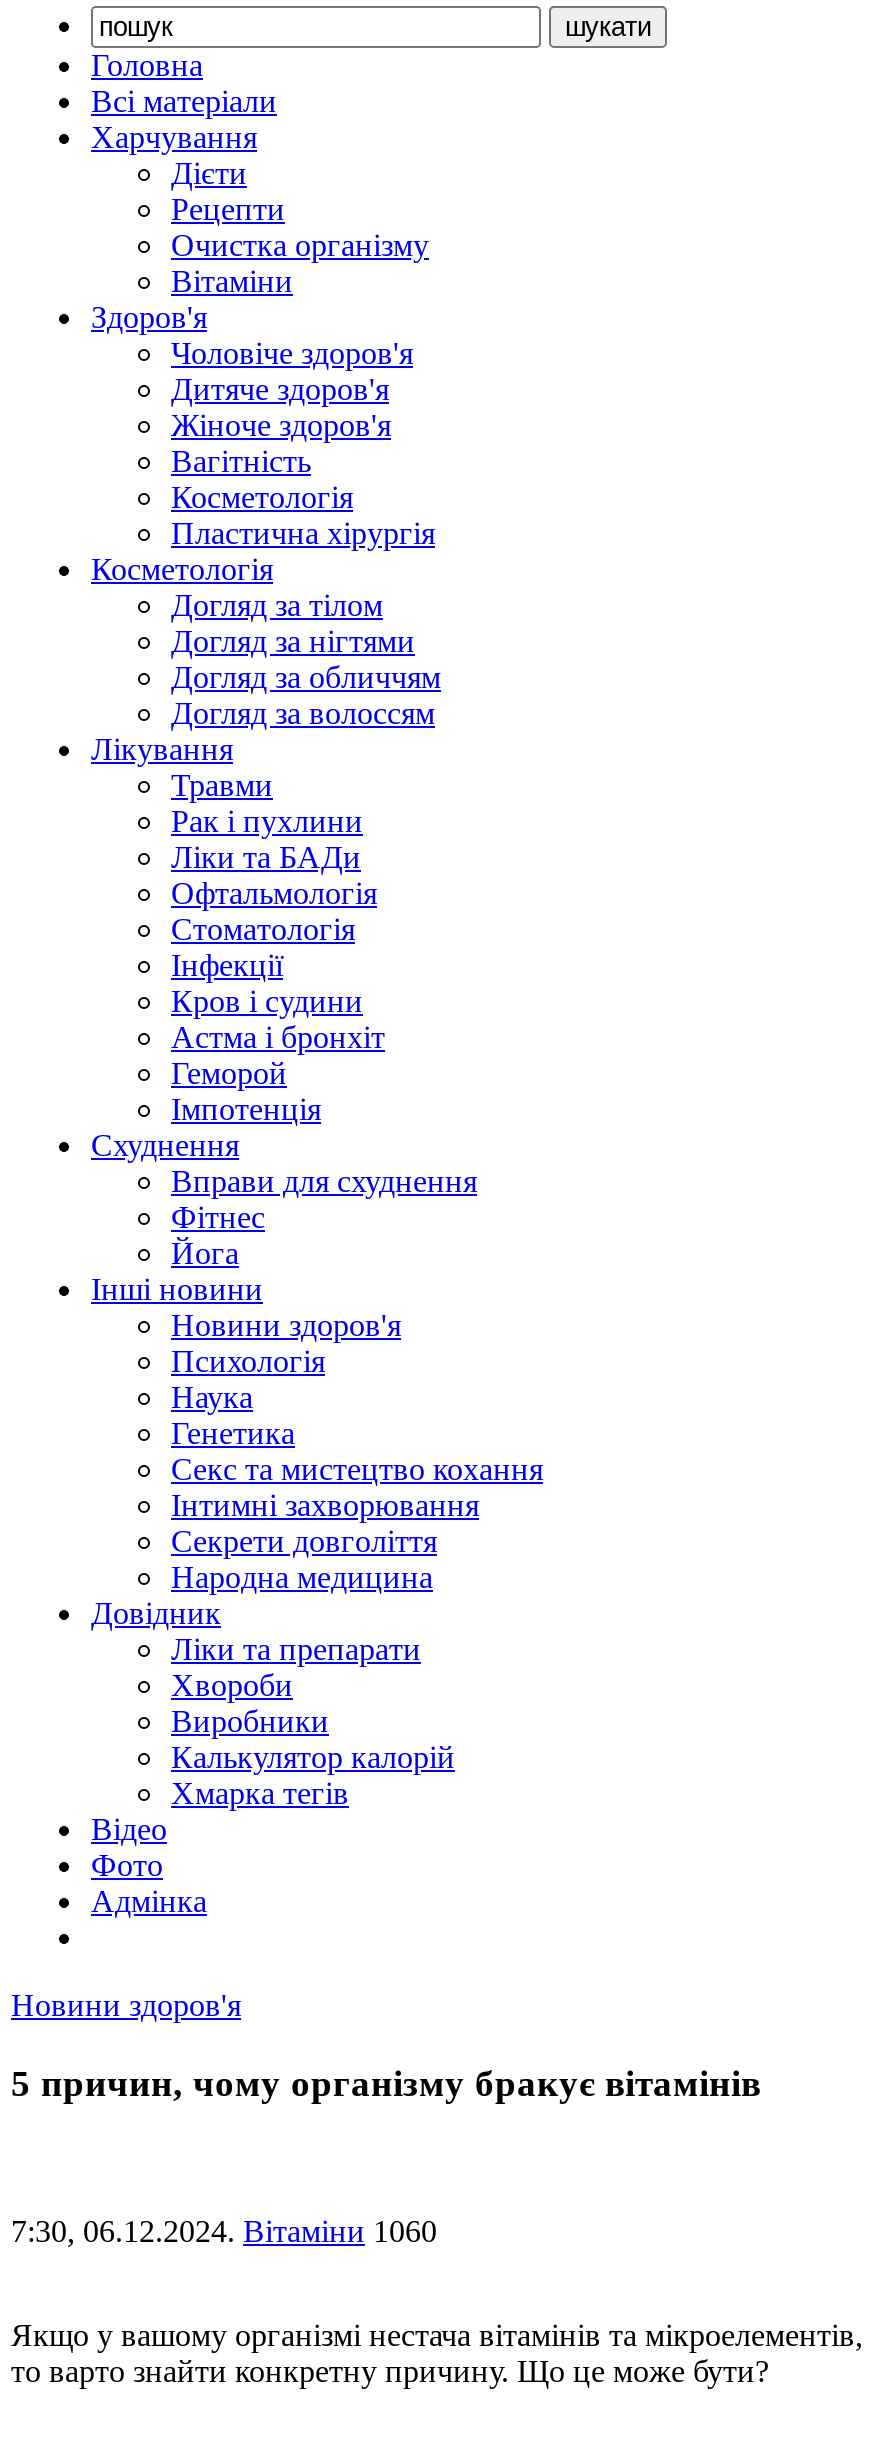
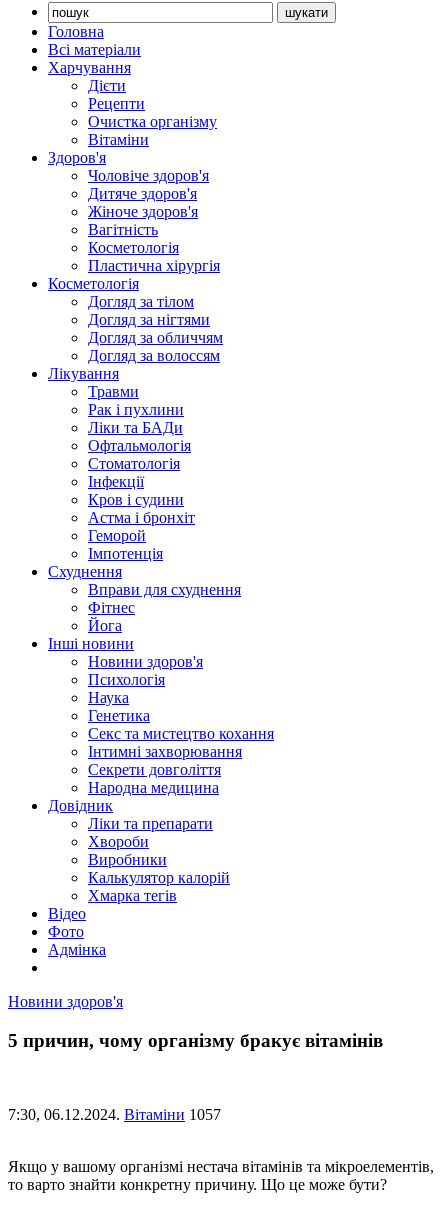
- 7:30, 06.12.2024. Вітаміни 1060
+ 7:30, 06.12.2024. Вітаміни 1057
